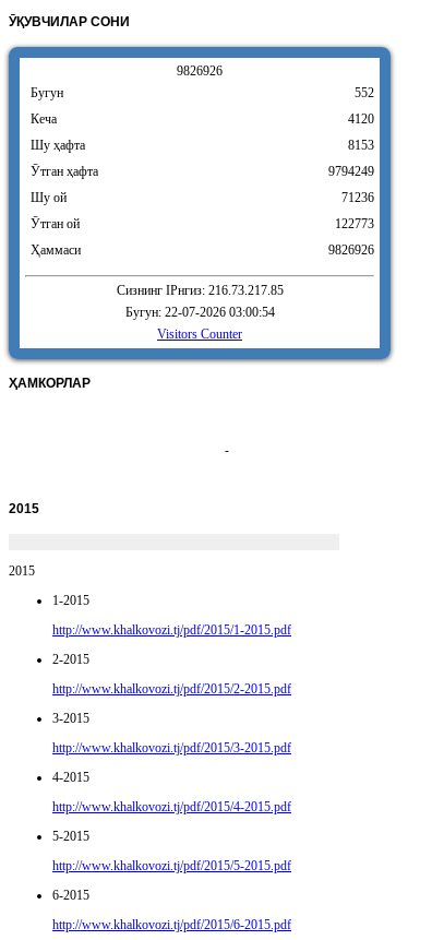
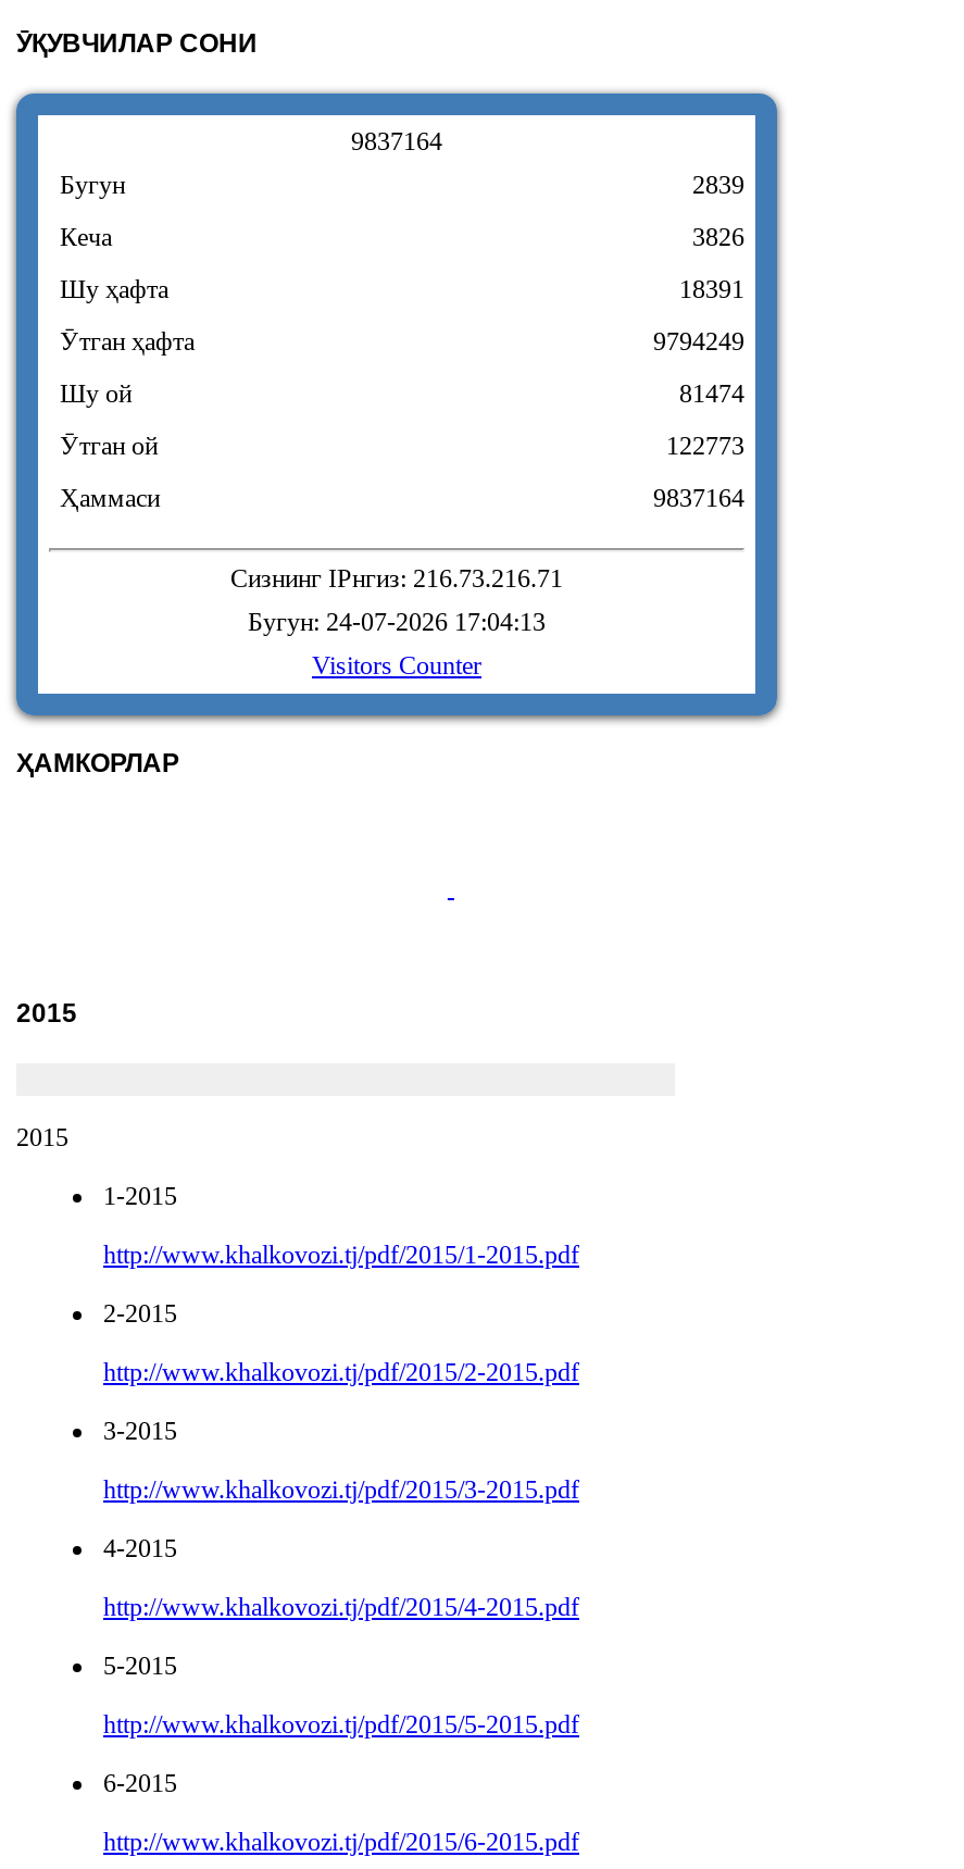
- 98269 26
+ 98371 64

- 552
+ 2839

- 4120
+ 3826

- 8153
+ 18391

- 71236
+ 81474

- 9826926
+ 9837164

- Сизнинг IPнгиз: 216.73.217.85
+ Сизнинг IPнгиз: 216.73.216.71

- Бугун: 22-07-2026 03:00:54
+ Бугун: 24-07-2026 17:04:13
